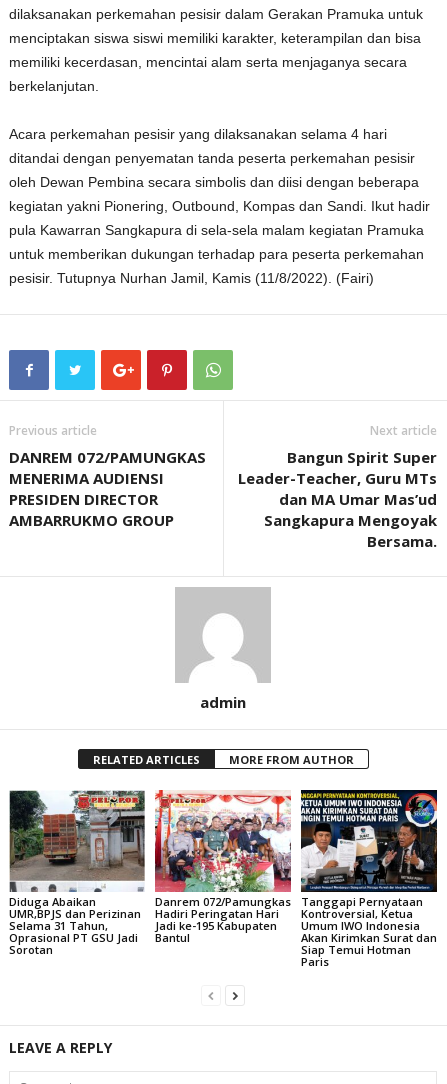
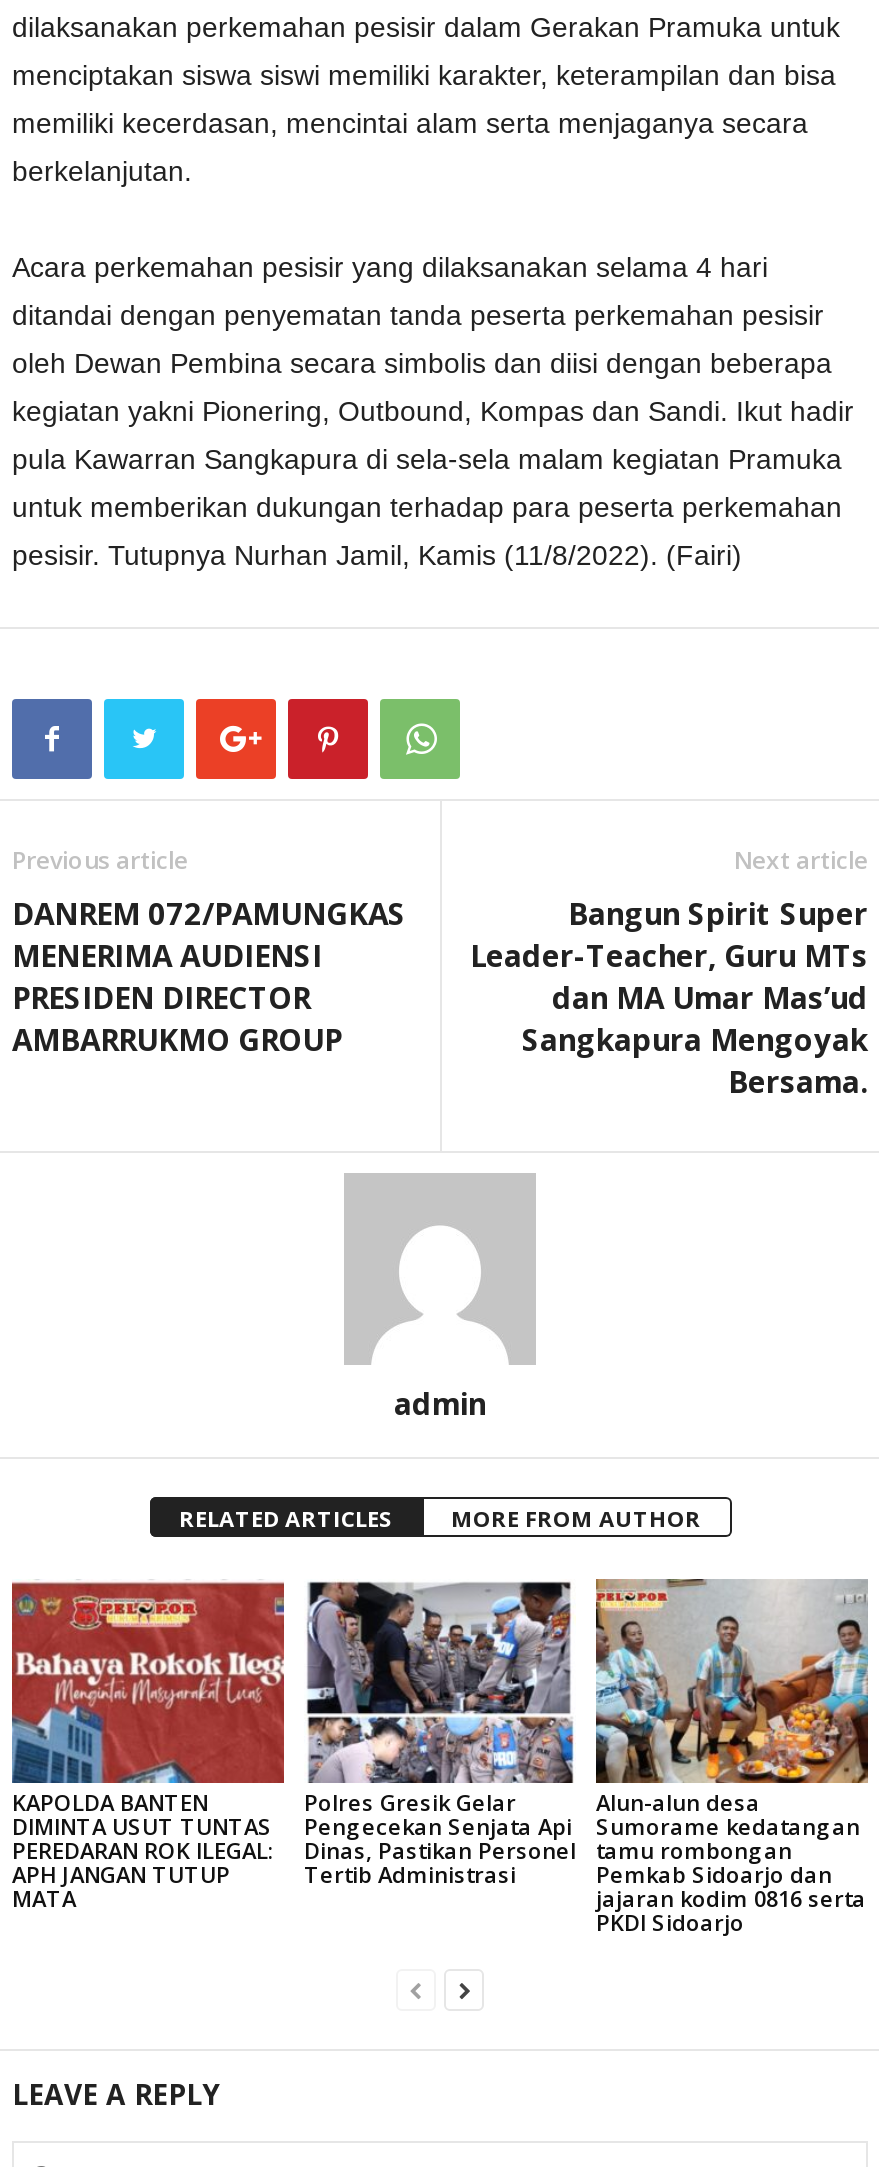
- [image]
- Diduga Abaikan
- UMR,BPJS dan Perizinan
- Selama 31 Tahun,
- Oprasional PT GSU Jadi
- Sorotan
+ [image]
+ KAPOLDA BANTEN
+ DIMINTA USUT TUNTAS
+ PEREDARAN ROK ILEGAL:
+ APH JANGAN TUTUP
+ MATA

- [image]
- Danrem 072/Pamungkas
- Hadiri Peringatan Hari
- Jadi ke-195 Kabupaten
- Bantul
+ [image]
+ Polres Gresik Gelar
+ Pengecekan Senjata Api
+ Dinas, Pastikan Personel
+ Tertib Administrasi

- [image]
- Tanggapi Pernyataan
- Kontroversial, Ketua
- Umum IWO Indonesia
- Akan Kirimkan Surat dan
- Siap Temui Hotman
- Paris
+ [image]
+ Alun-alun desa
+ Sumorame kedatangan
+ tamu rombongan
+ Pemkab Sidoarjo dan
+ jajaran kodim 0816 serta
+ PKDI Sidoarjo
